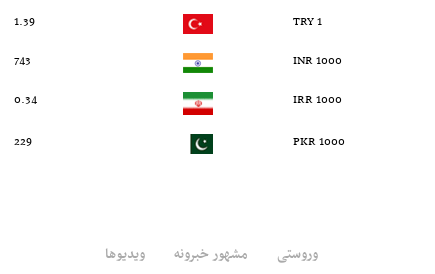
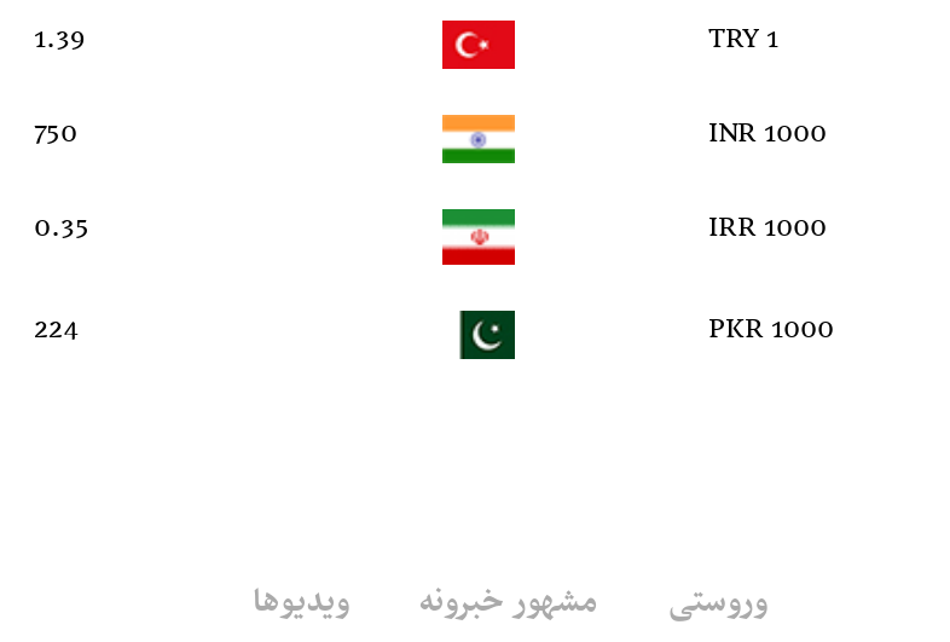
- 743
+ 750

- 0.34
+ 0.35

- 229
+ 224
